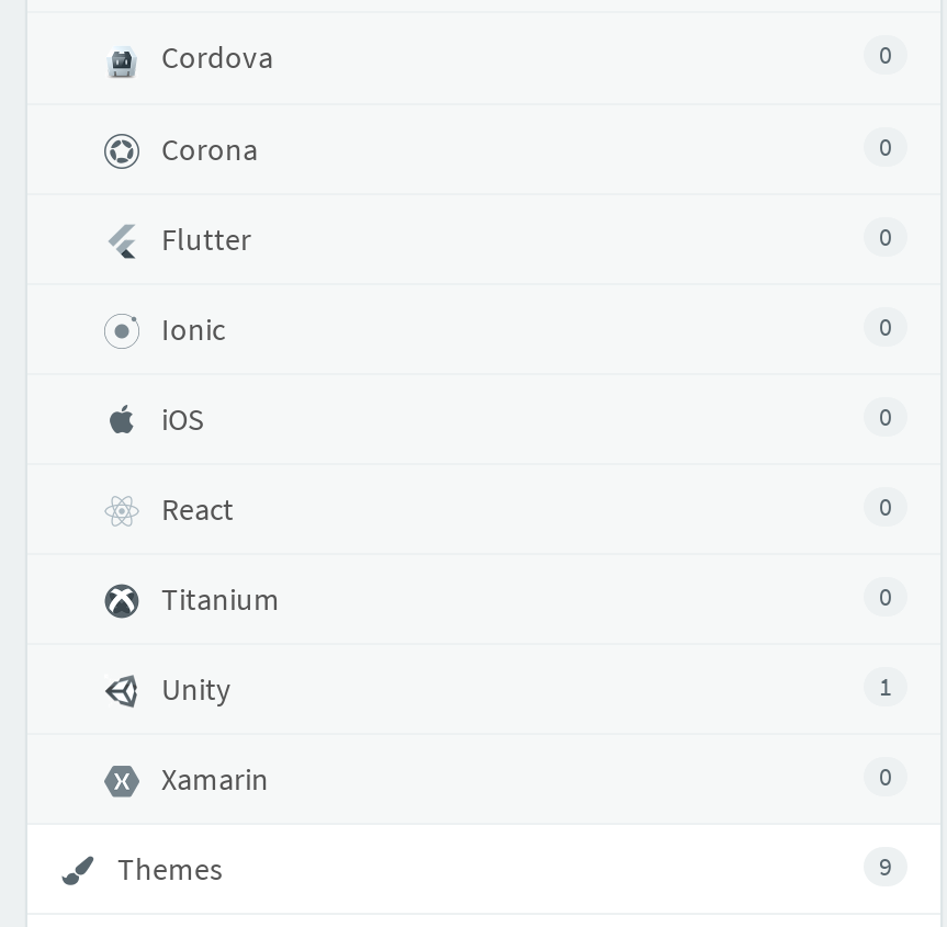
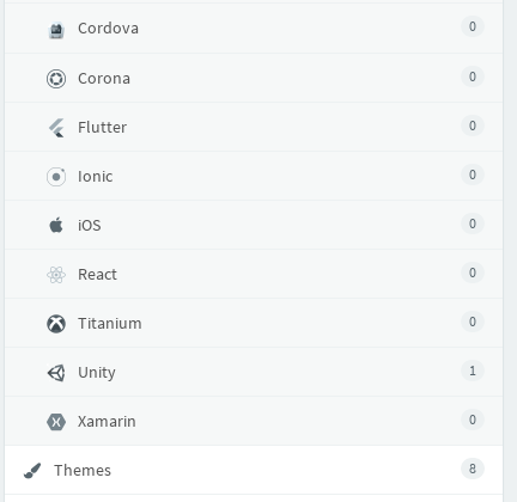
- 9
+ 8
